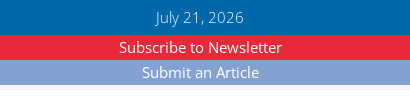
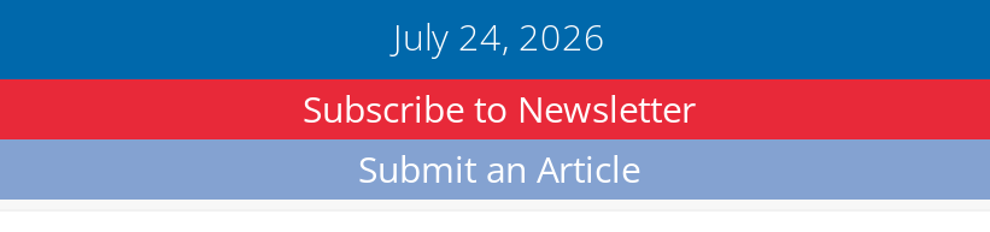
- July 21, 2026
+ July 24, 2026
